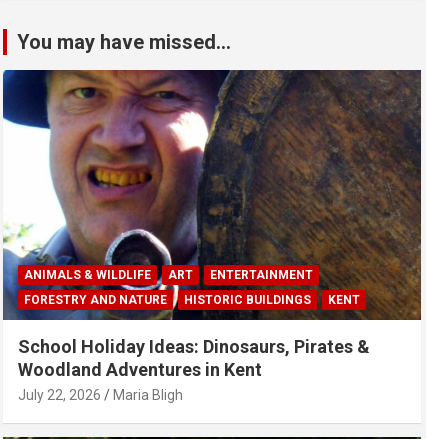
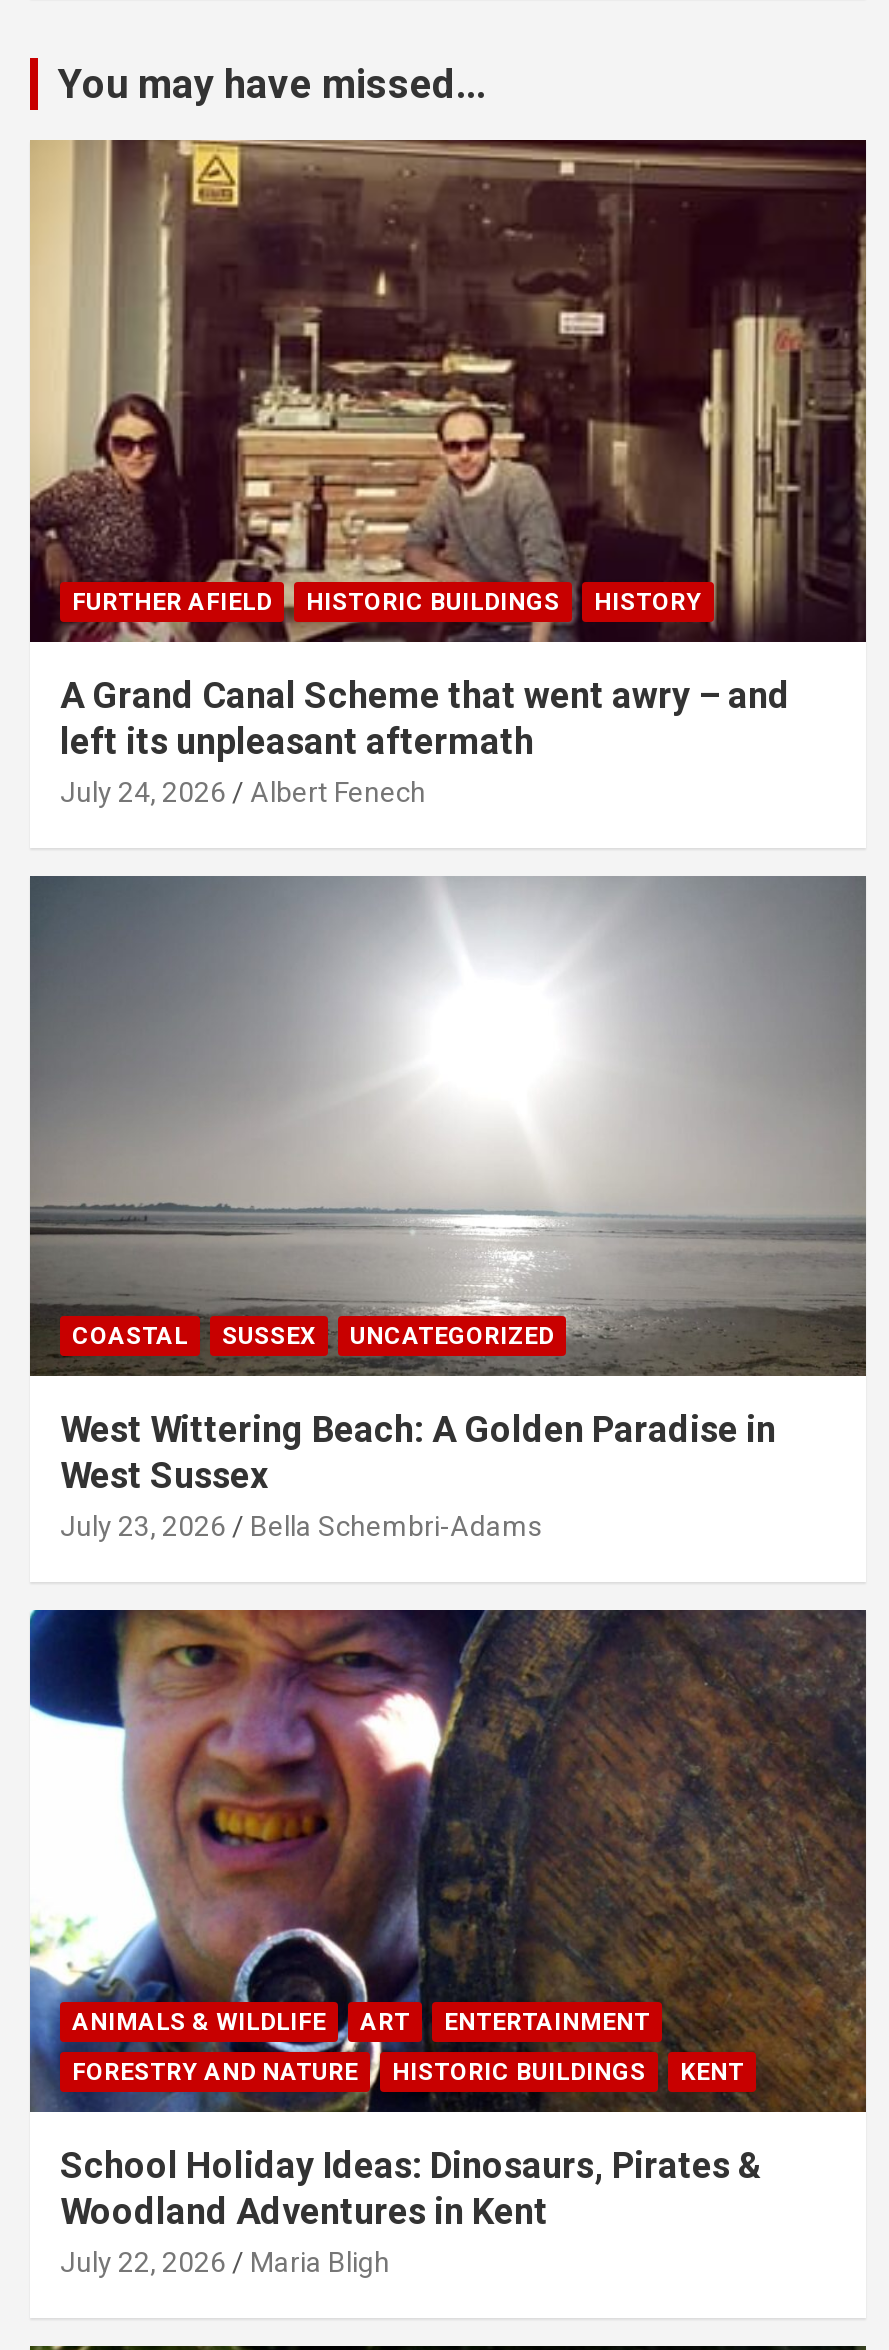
+ [image]
+ FURTHER AFIELD
+ HISTORIC BUILDINGS
+ HISTORY
+ A Grand Canal Scheme that went awry – and
+ left its unpleasant aftermath
+ July 24, 2026
+ Albert Fenech

+ [image]
+ COASTAL
+ SUSSEX
+ UNCATEGORIZED
+ West Wittering Beach: A Golden Paradise in
+ West Sussex
+ July 23, 2026
+ Bella Schembri-Adams
